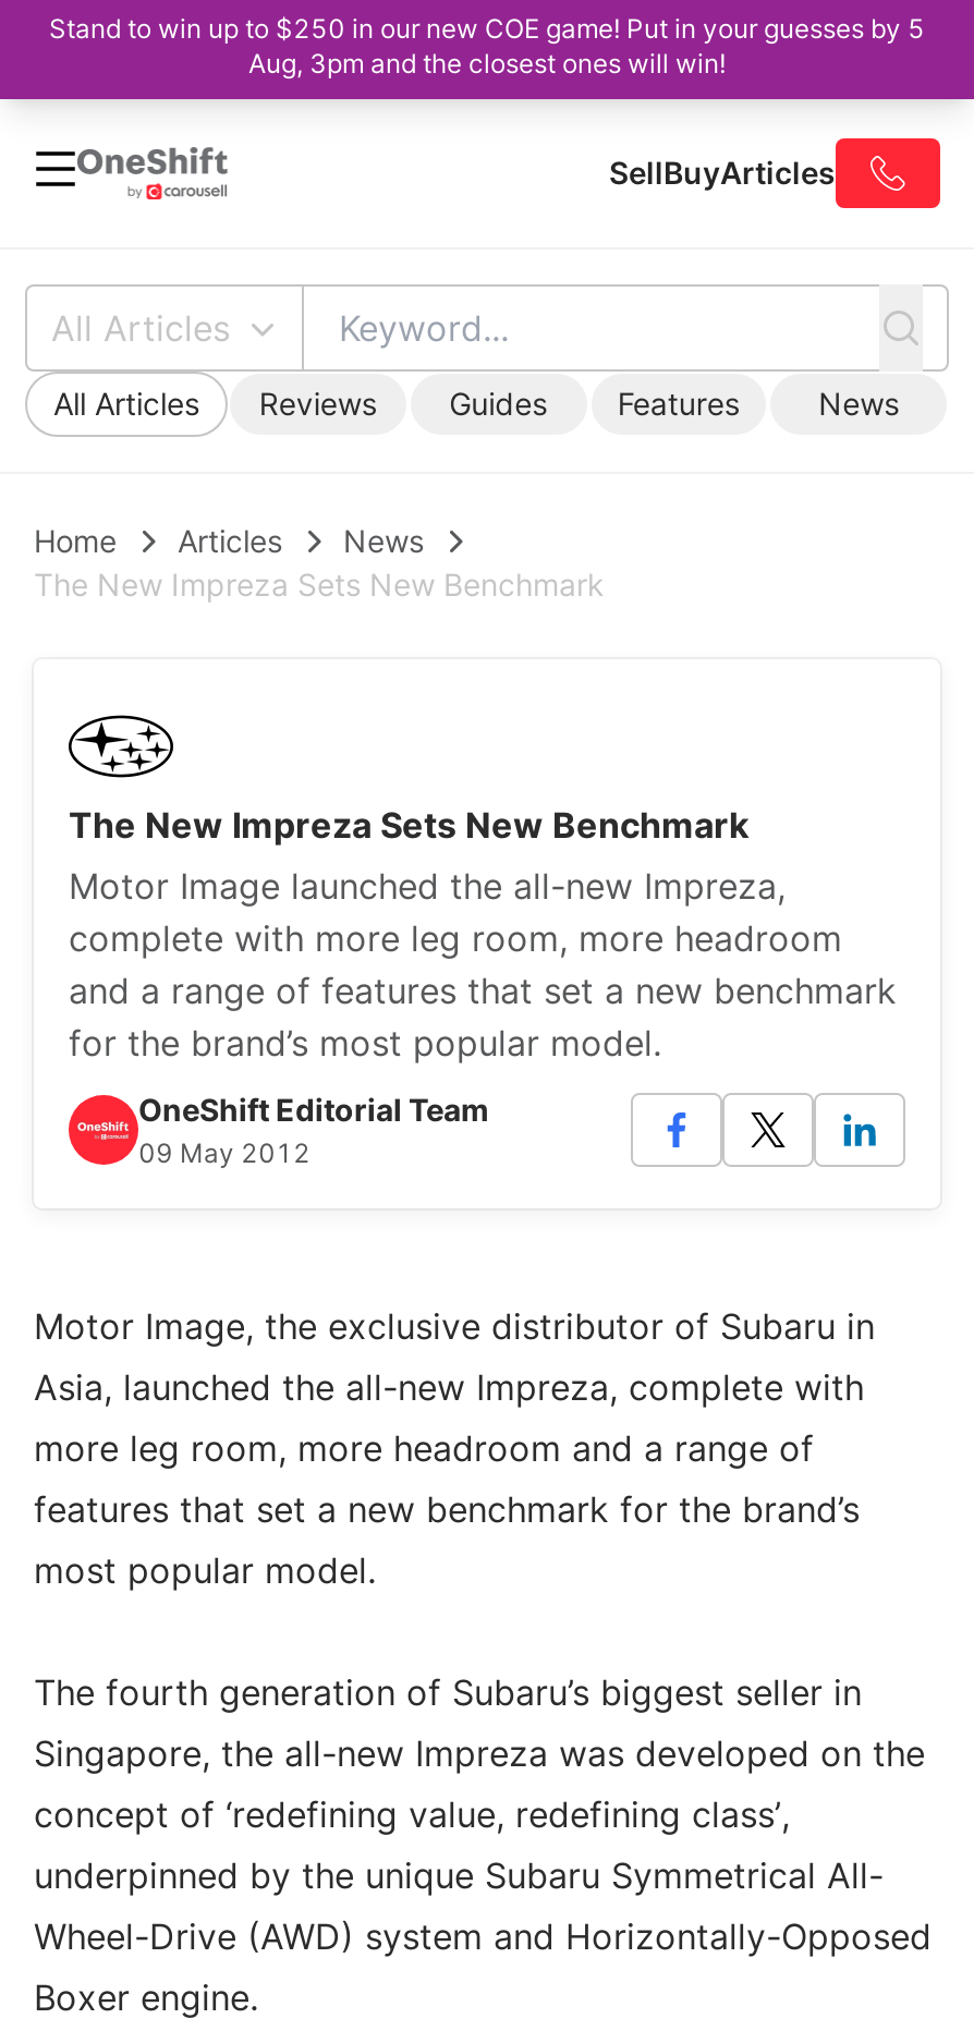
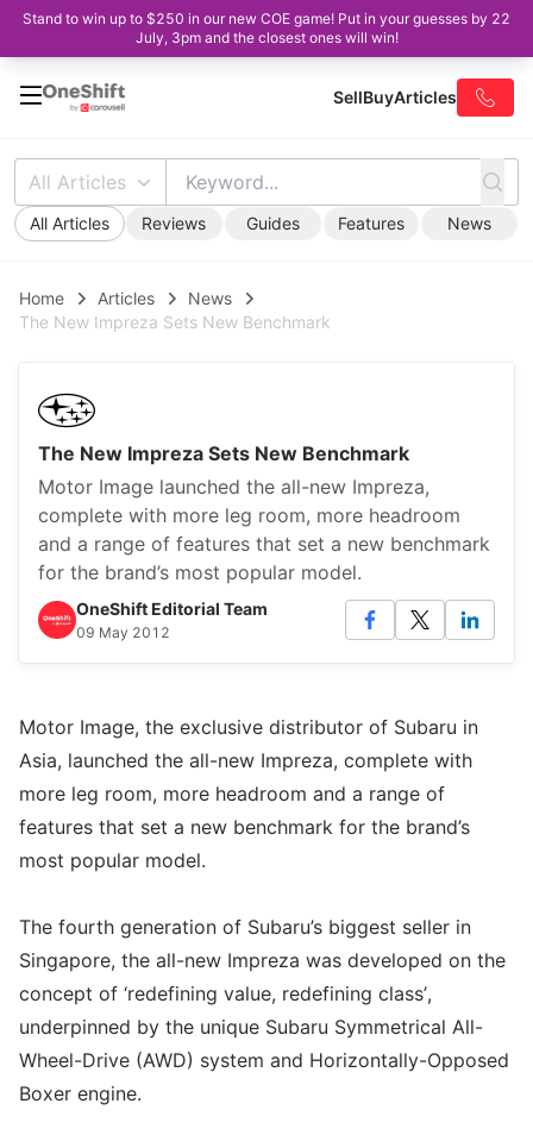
- Stand to win up to $250 in our new COE game! Put in your guesses by 5
+ Stand to win up to $250 in our new COE game! Put in your guesses by 22

- Aug, 3pm and the closest ones will win!
+ July, 3pm and the closest ones will win!
